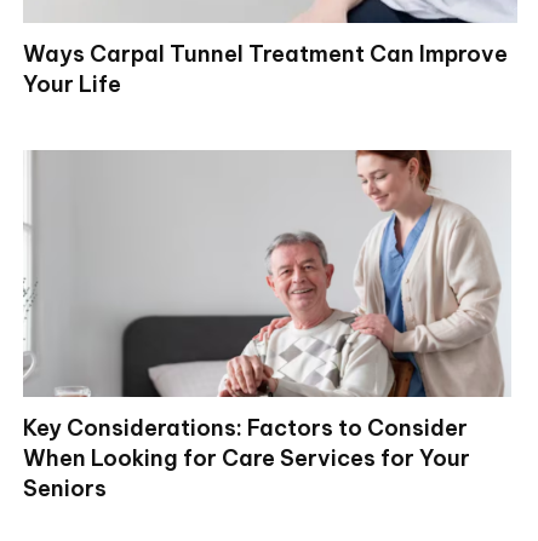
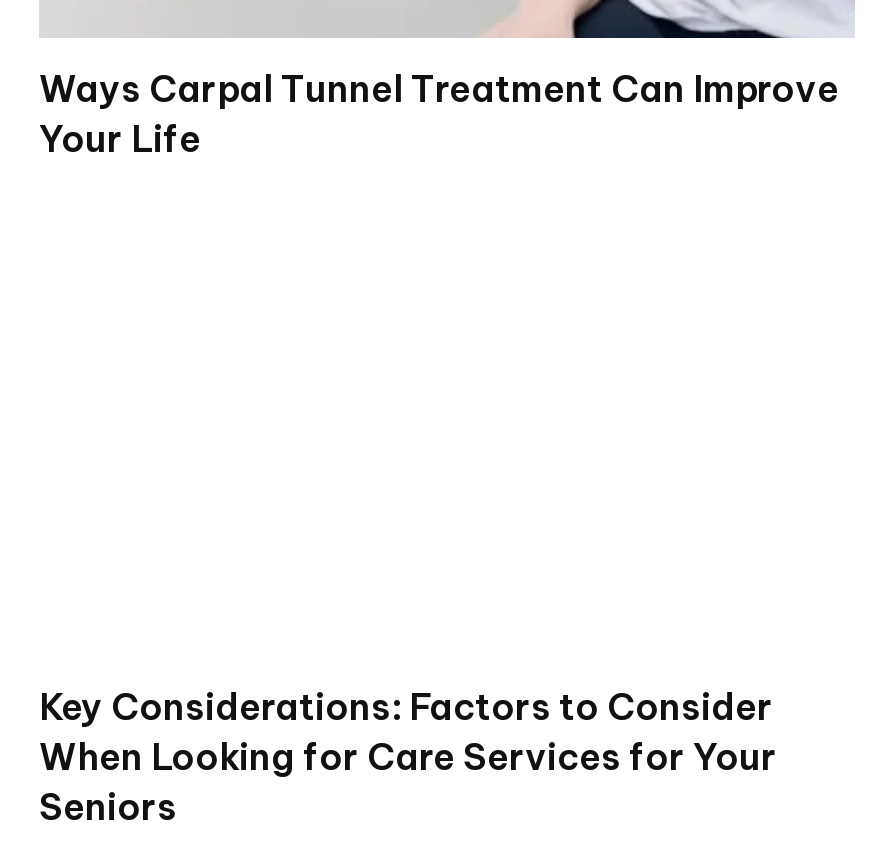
- [image]
